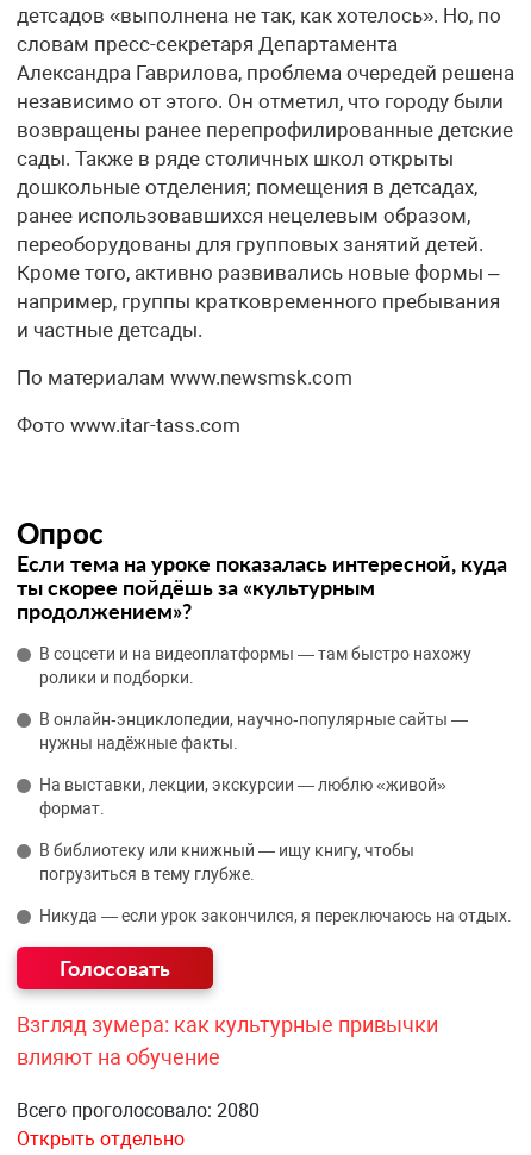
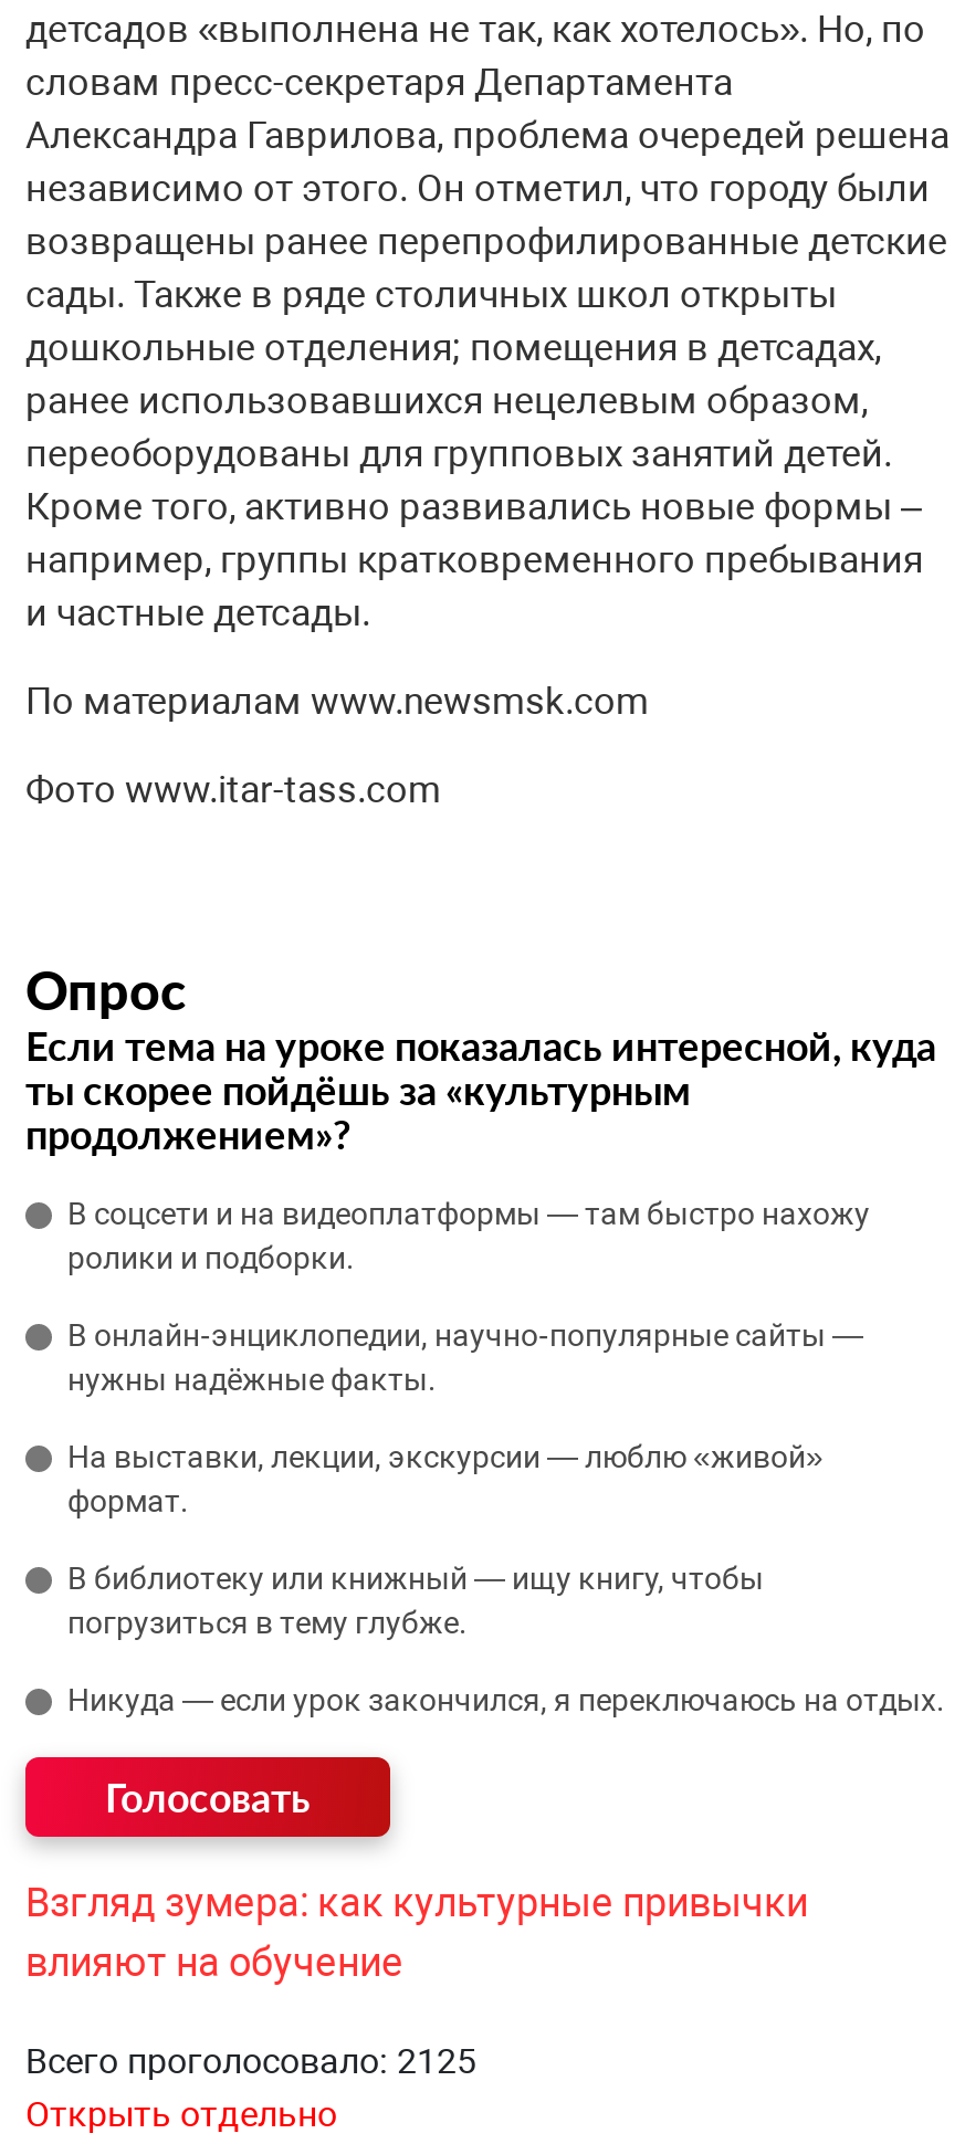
- Всего проголосовало: 2080
+ Всего проголосовало: 2125
